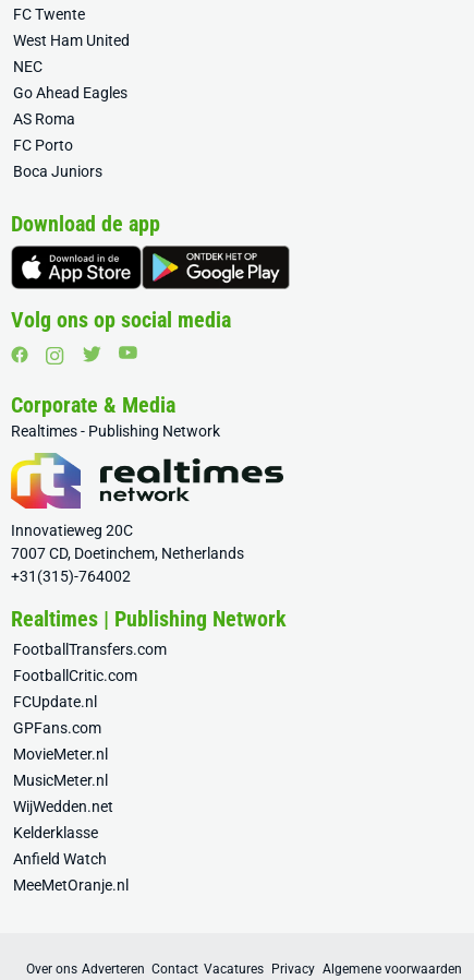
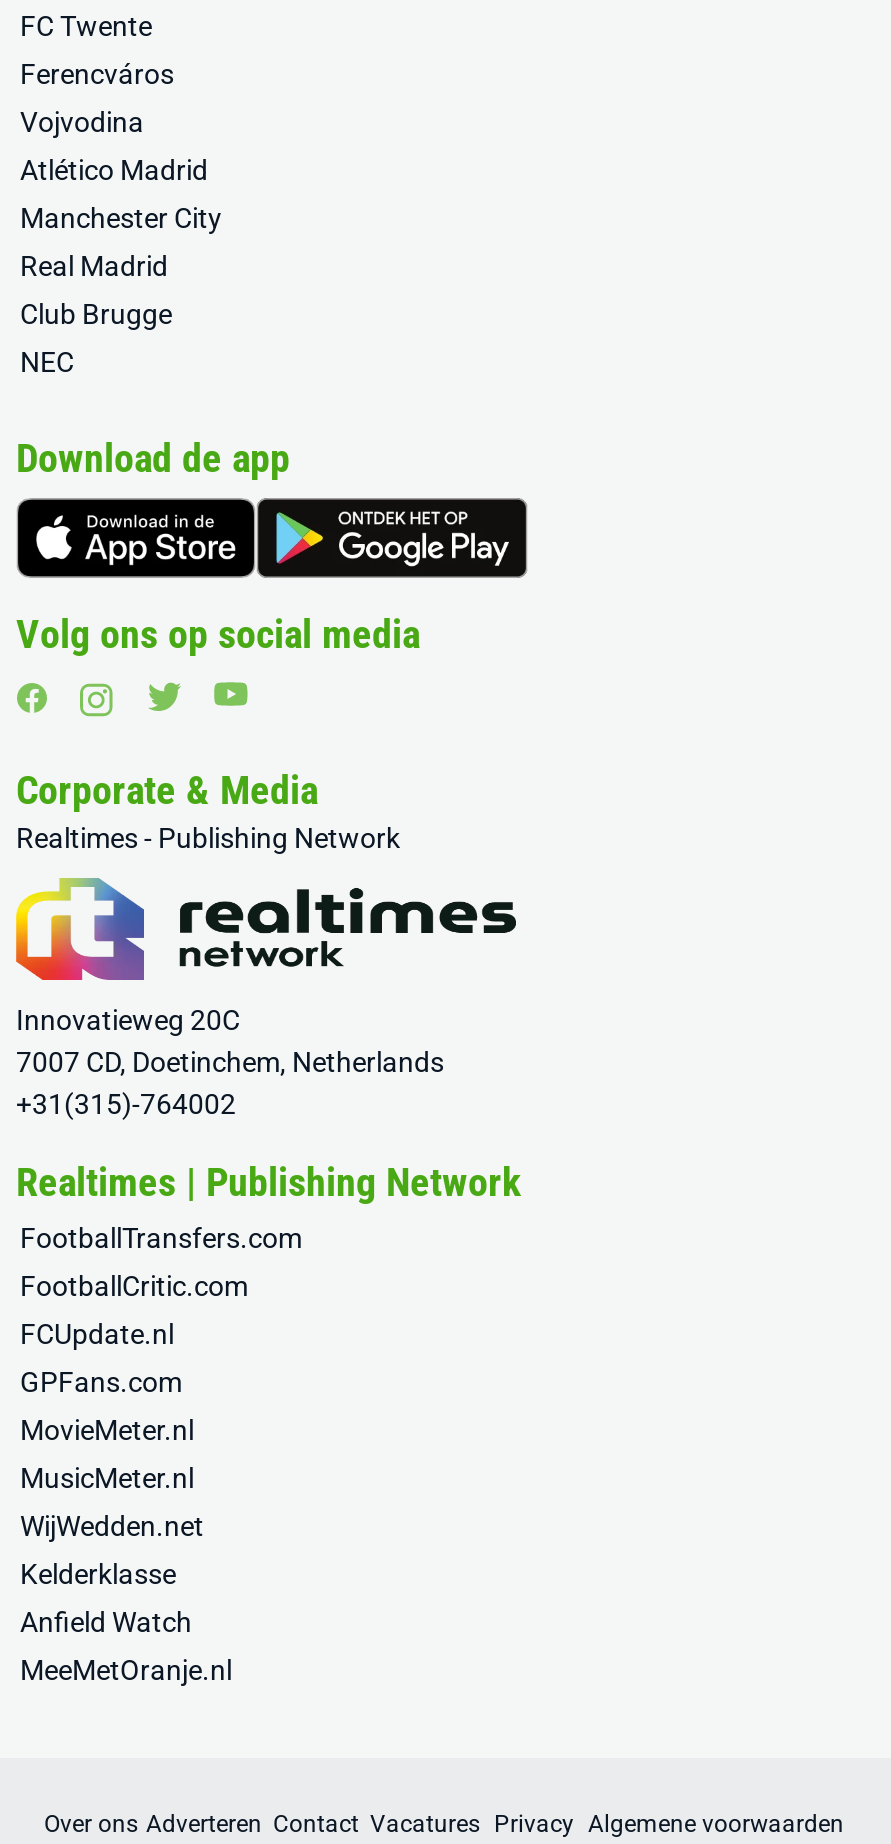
- West Ham United
+ Ferencváros
+ Vojvodina
+ Atlético Madrid
+ Manchester City
+ Real Madrid
+ Club Brugge

moved down: NEC

- Go Ahead Eagles
- AS Roma
- FC Porto
- Boca Juniors
